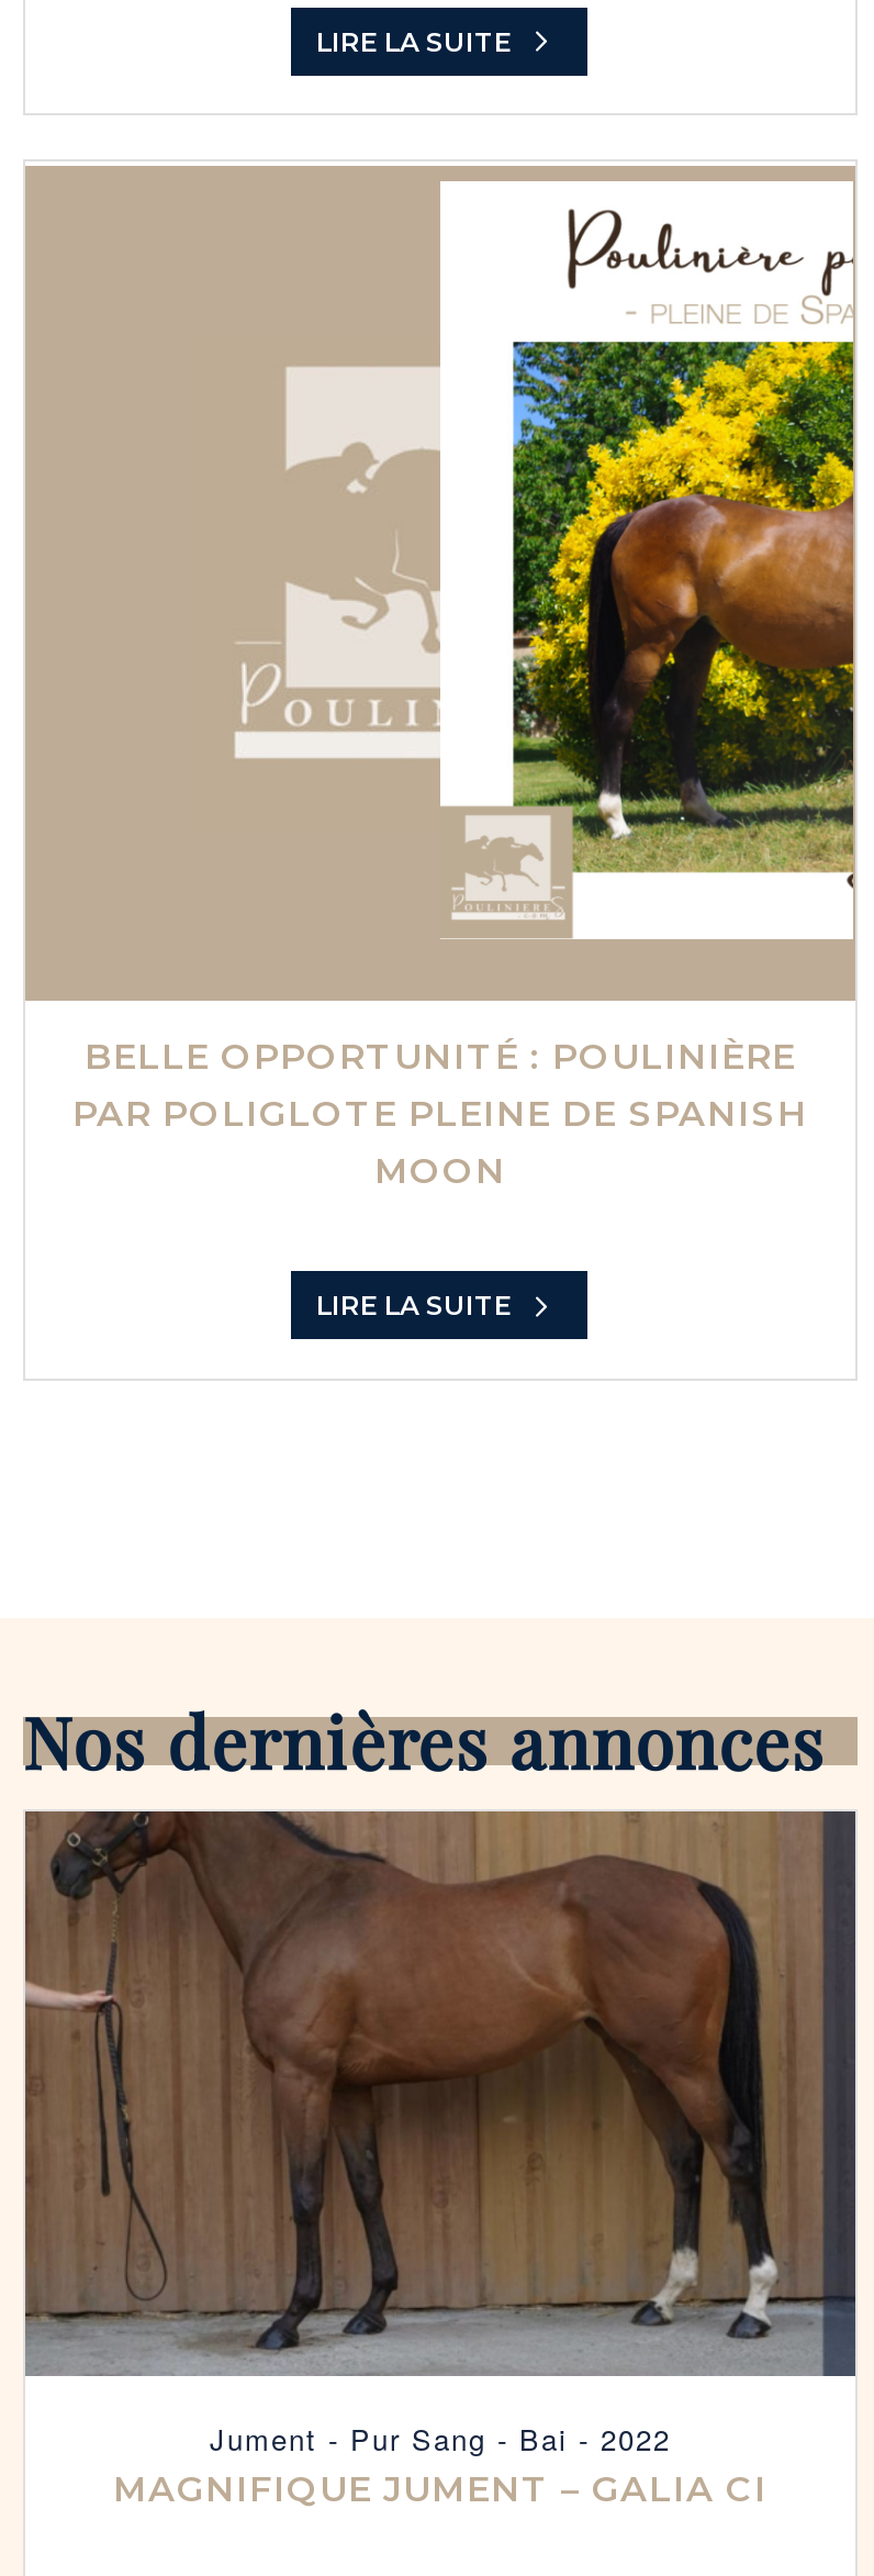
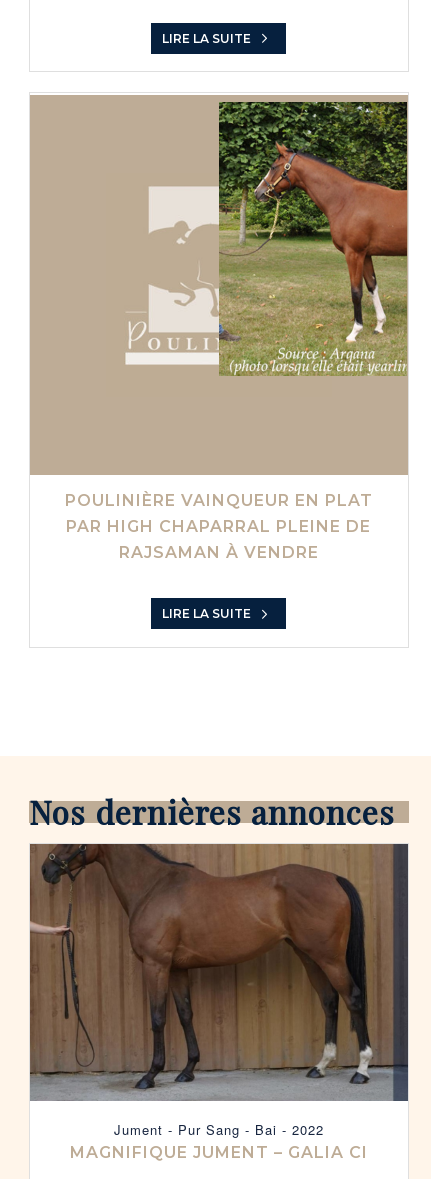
- [image]
+ [image]

- BELLE OPPORTUNITÉ : POULINIÈRE
- PAR POLIGLOTE PLEINE DE SPANISH
- MOON
+ POULINIÈRE VAINQUEUR EN PLAT
+ PAR HIGH CHAPARRAL PLEINE DE
+ RAJSAMAN À VENDRE
